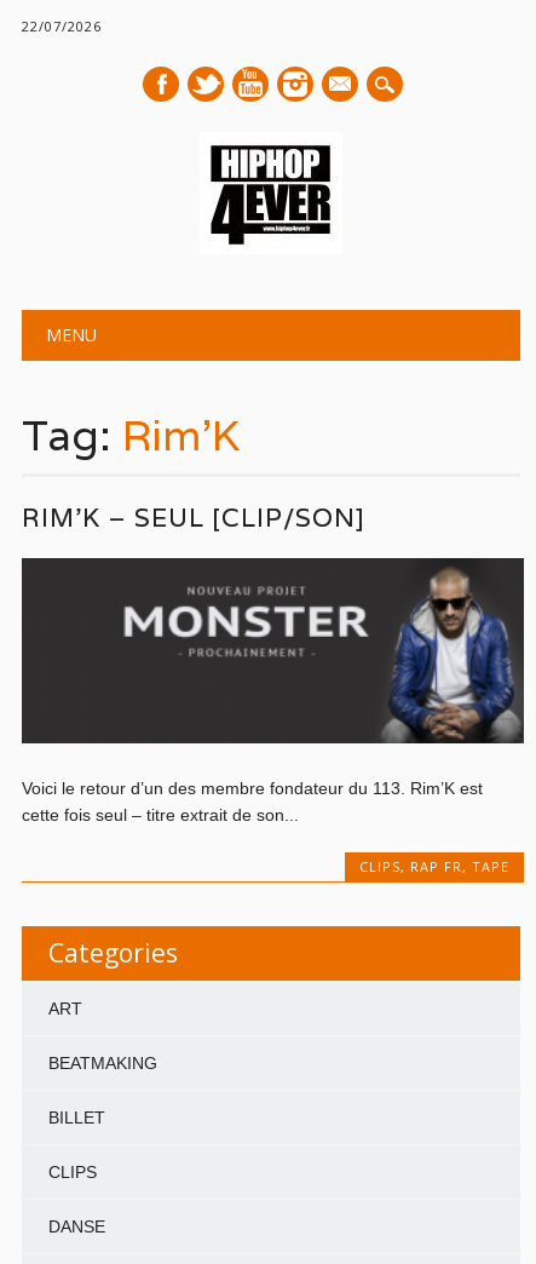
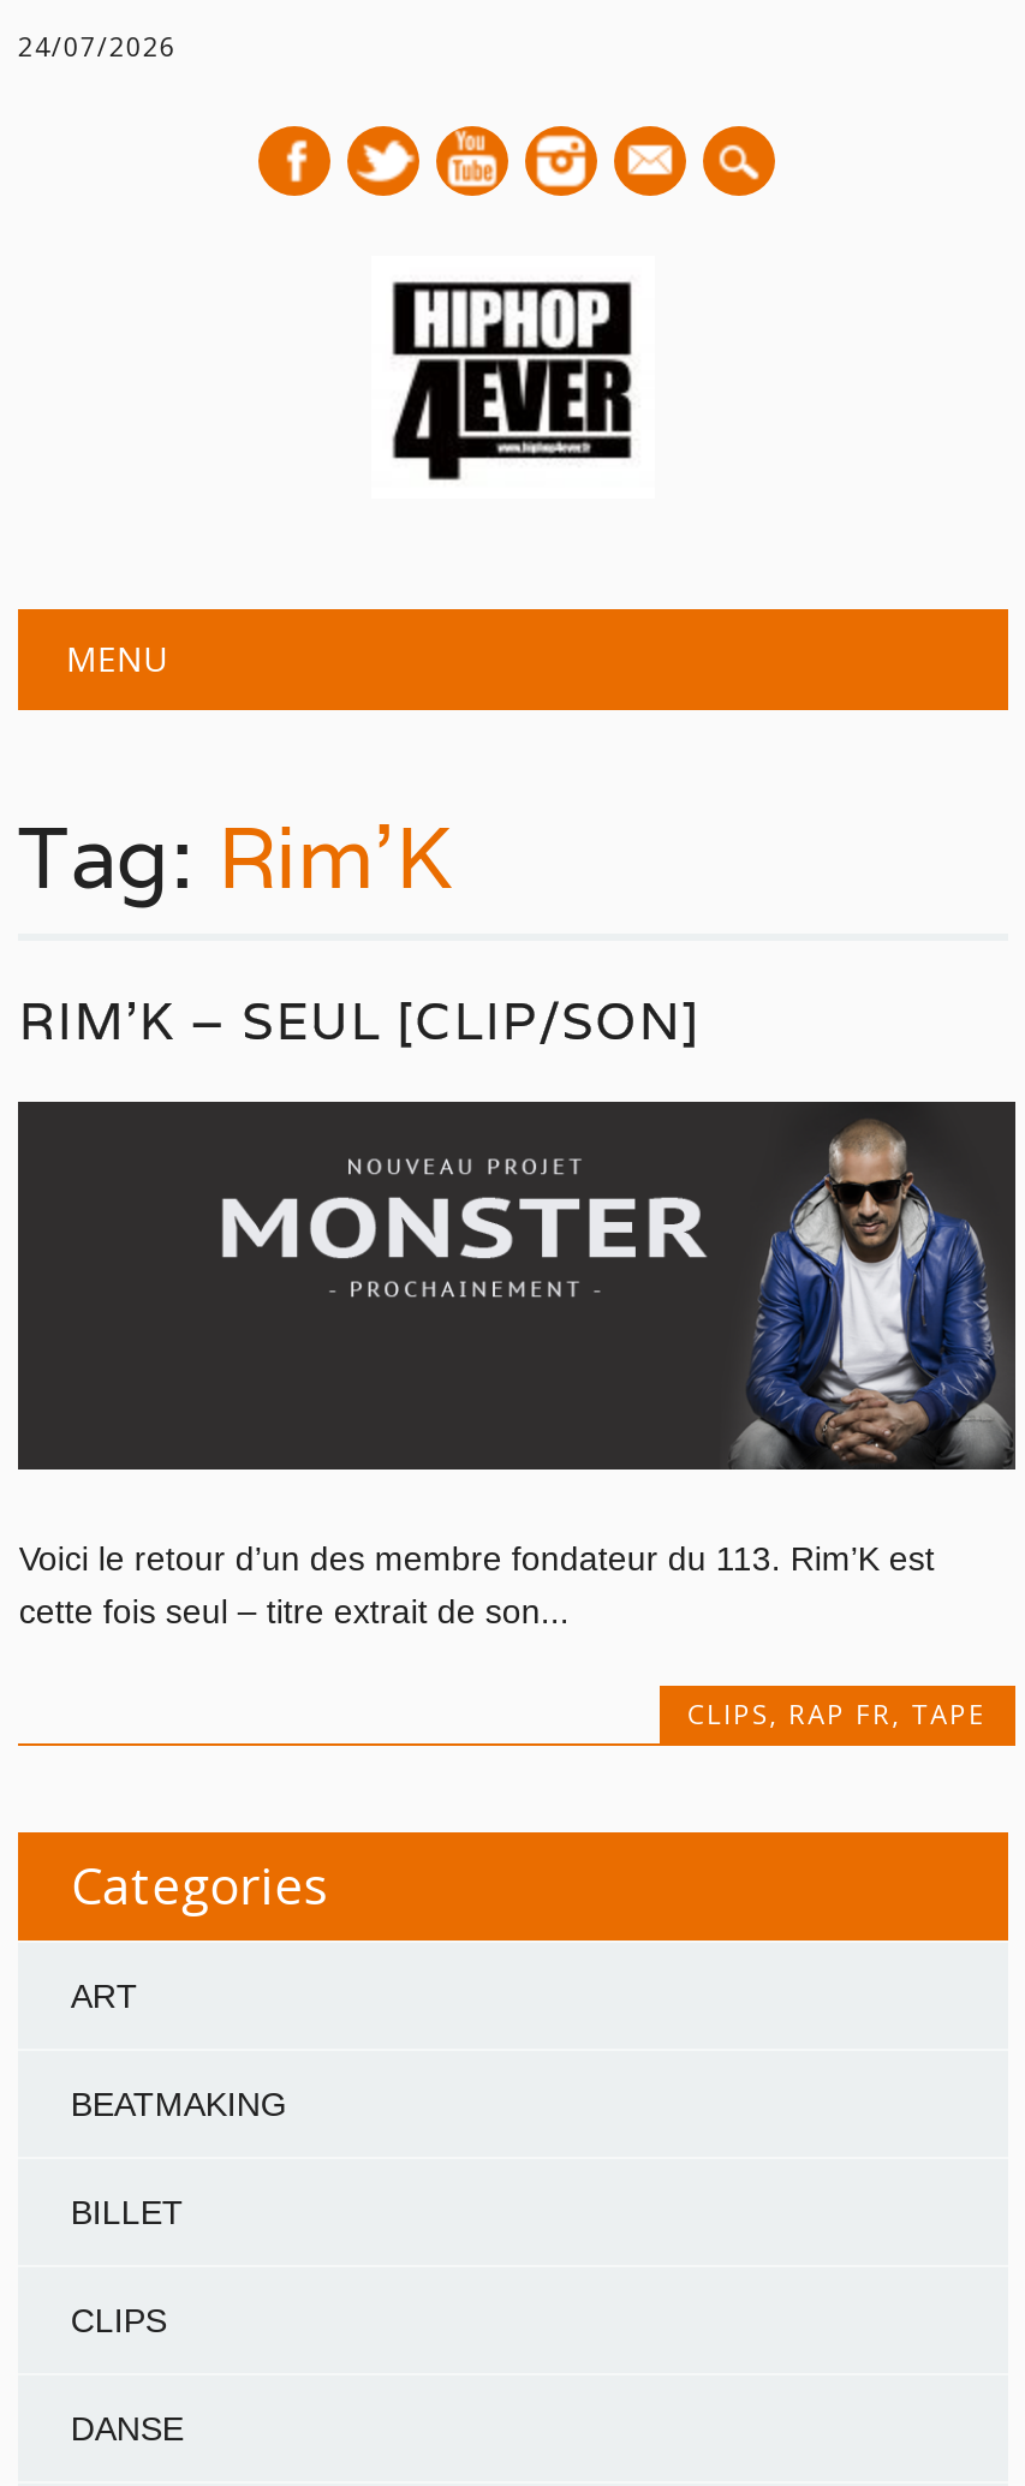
- 22/07/2026
+ 24/07/2026
